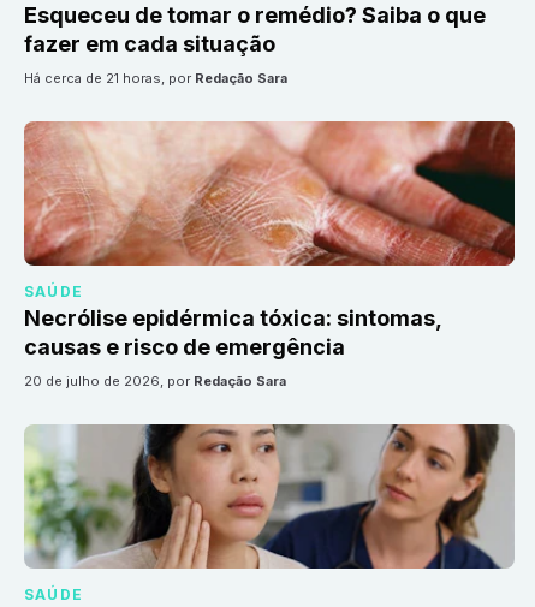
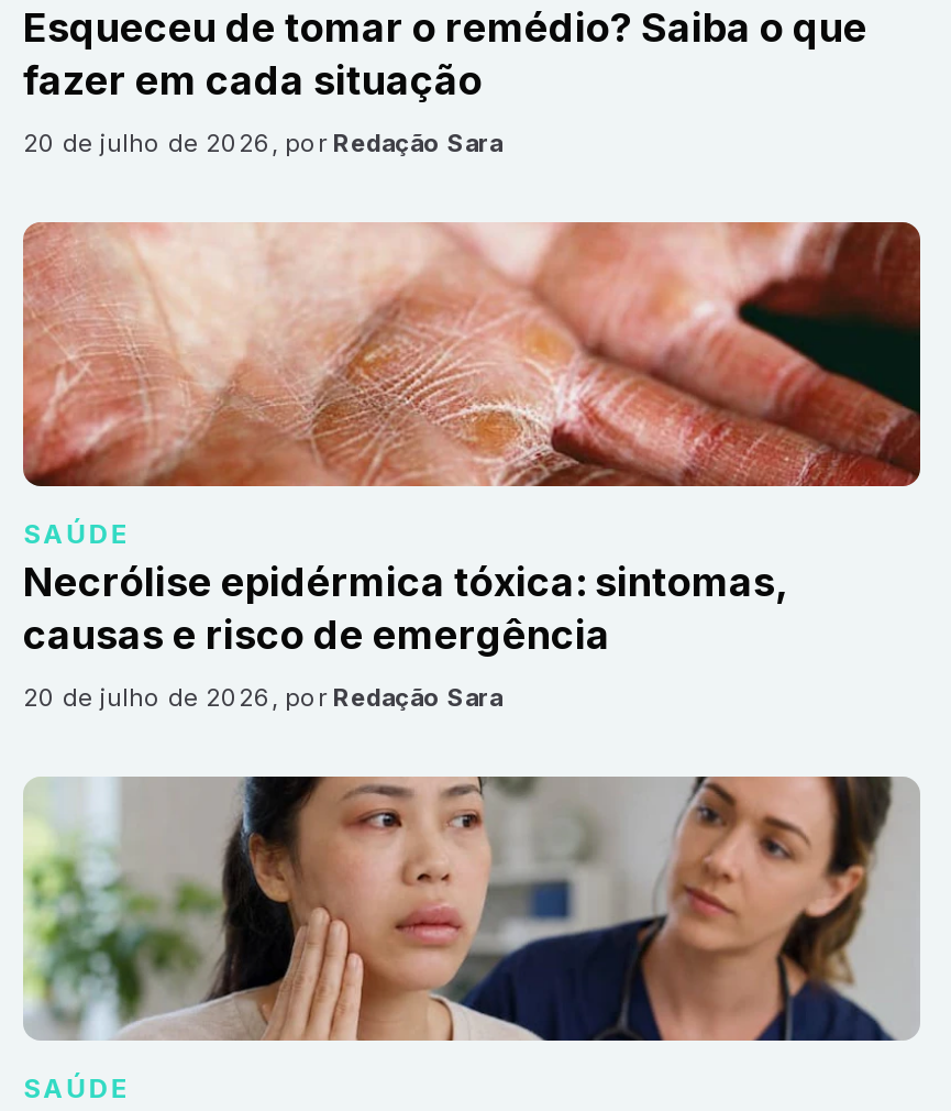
- há cerca de 21 horas, por Redação Sara
+ 20 de julho de 2026, por Redação Sara
